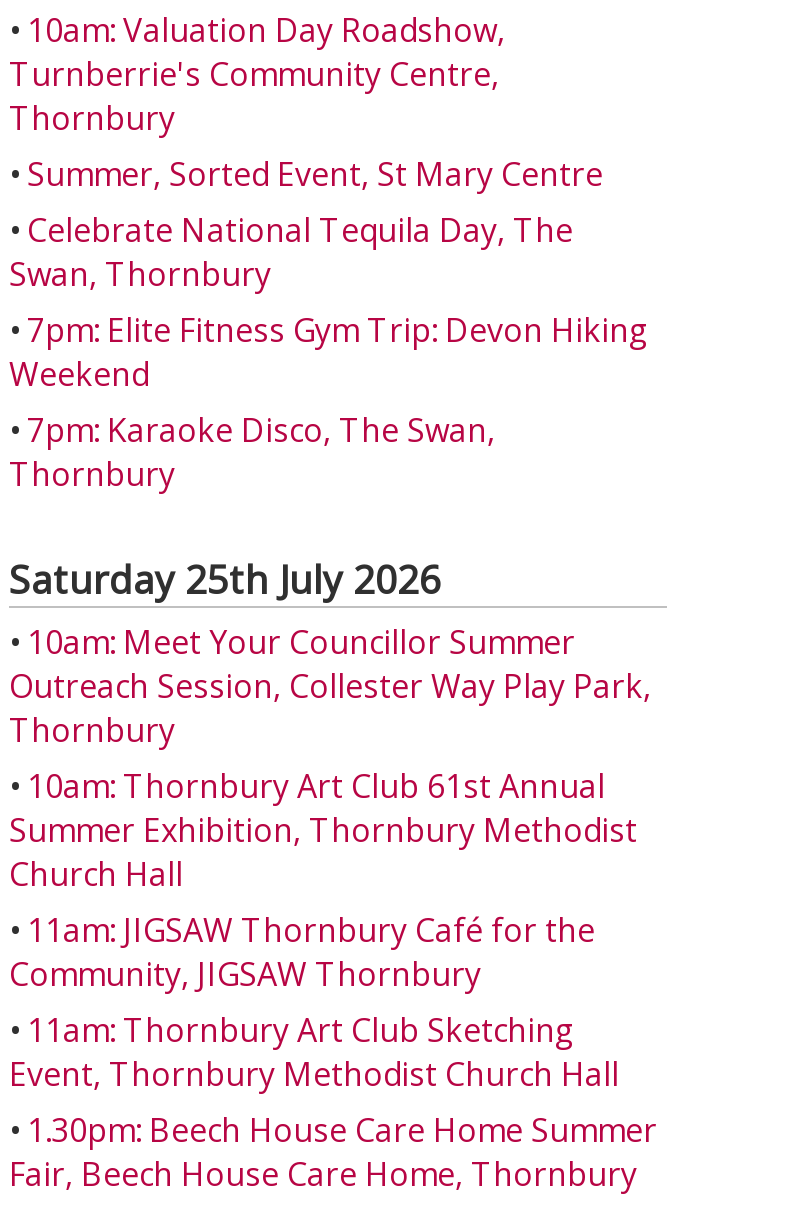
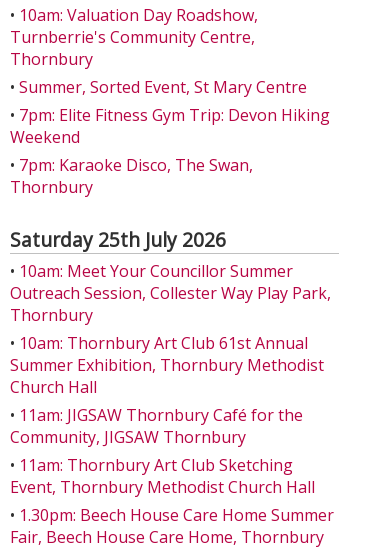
- • Celebrate National Tequila Day, The
- Swan, Thornbury
